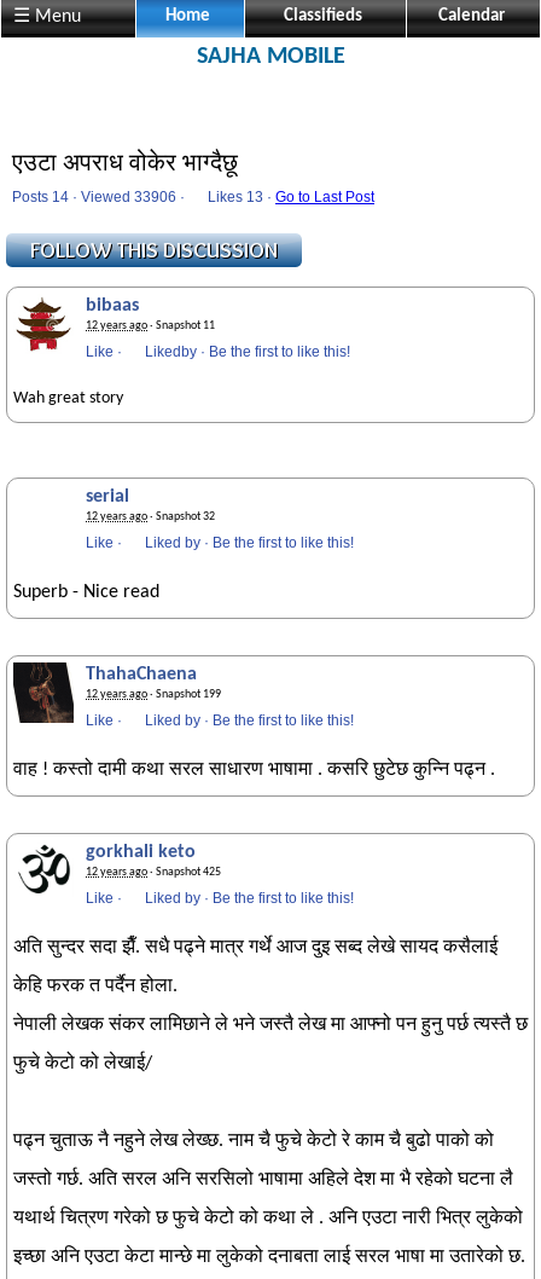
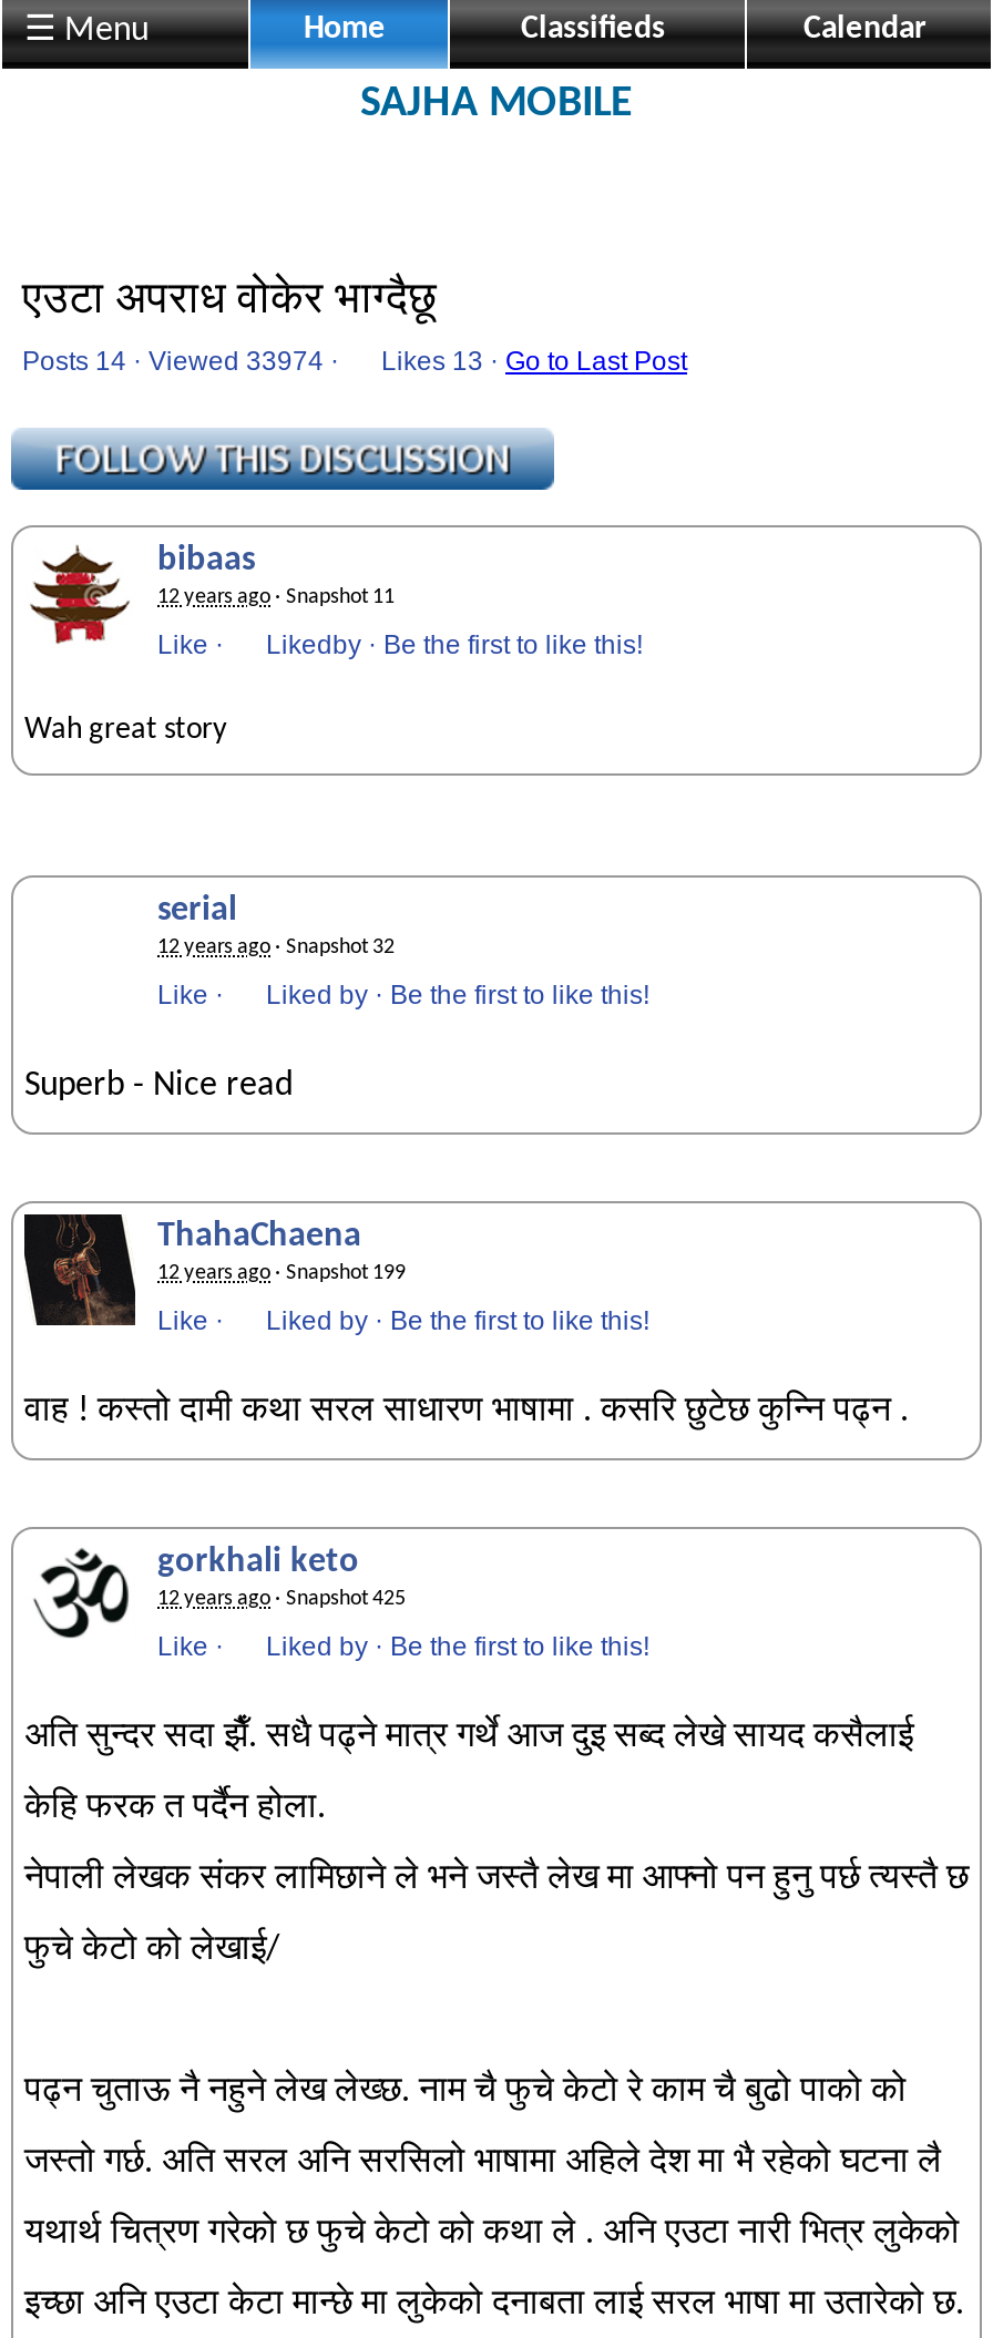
- Posts 14 · Viewed 33906 · Likes 13 · Go to Last Post
+ Posts 14 · Viewed 33974 · Likes 13 · Go to Last Post
